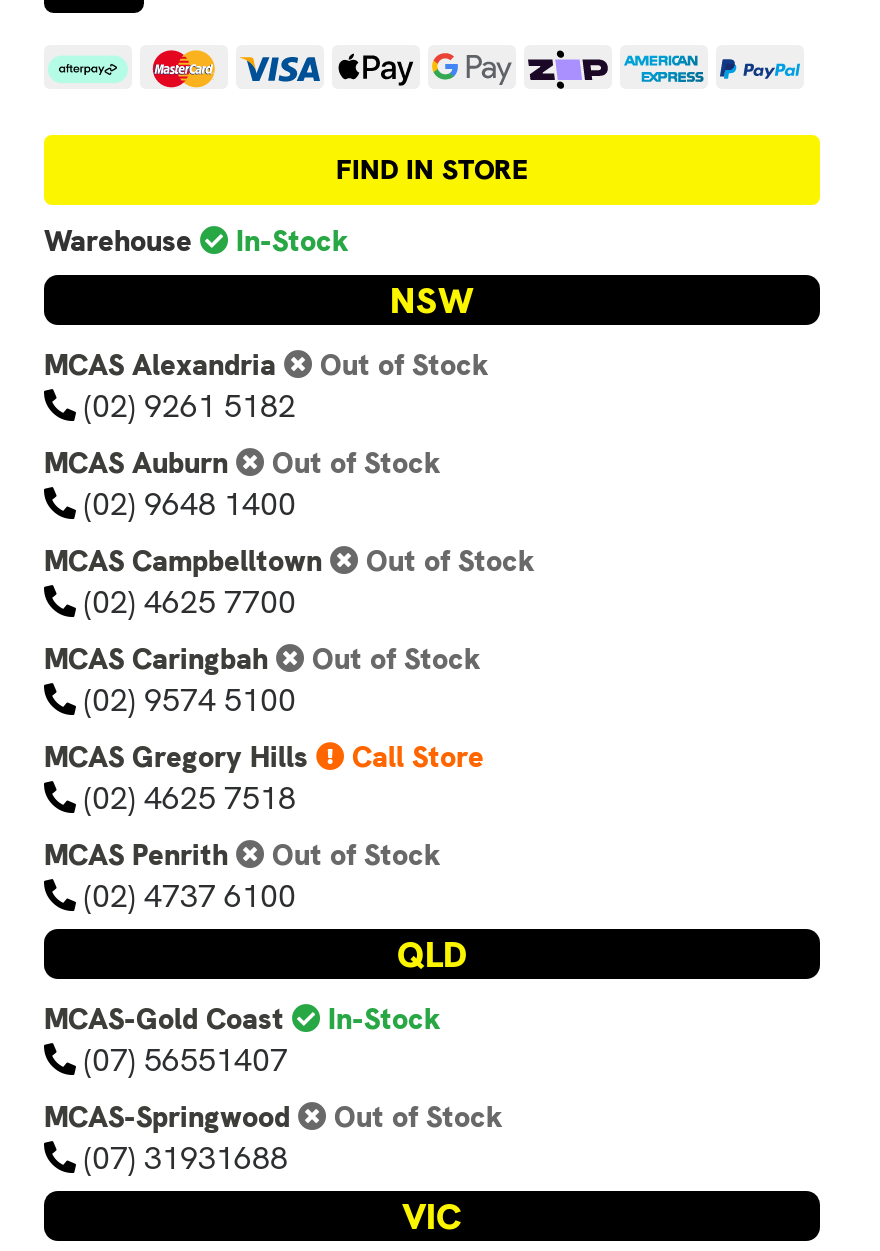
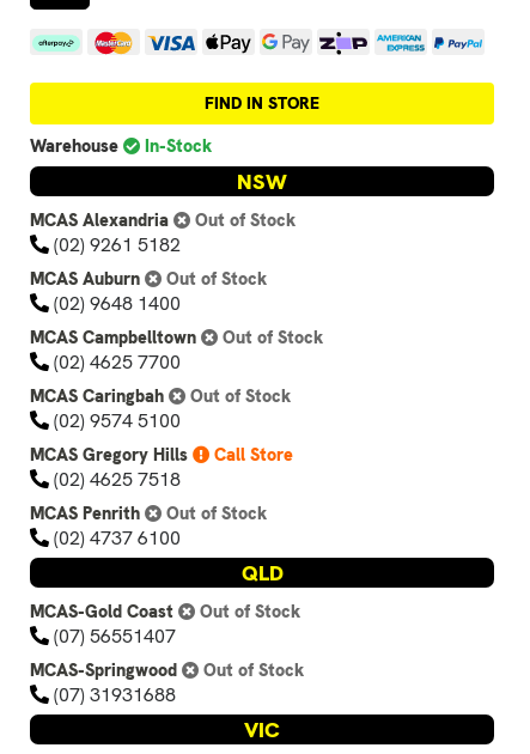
- In-Stock
+ Out of Stock
